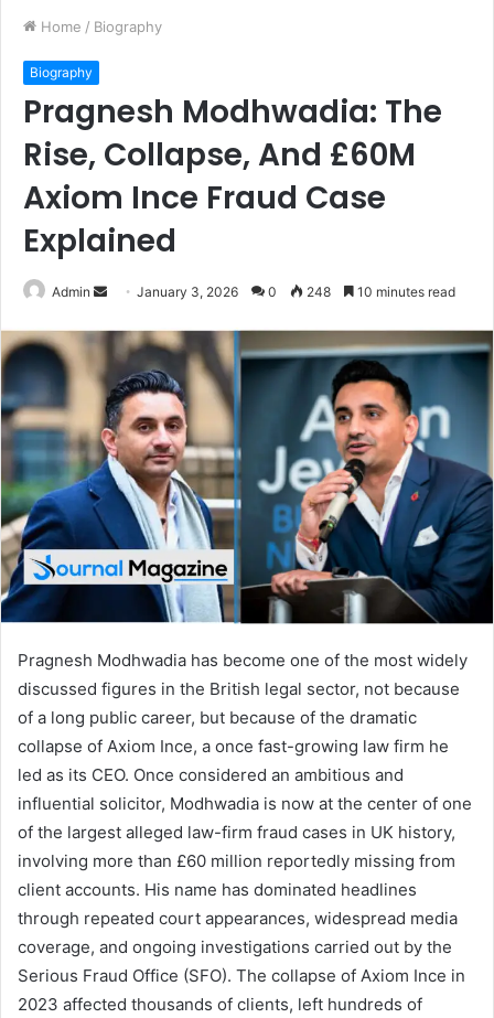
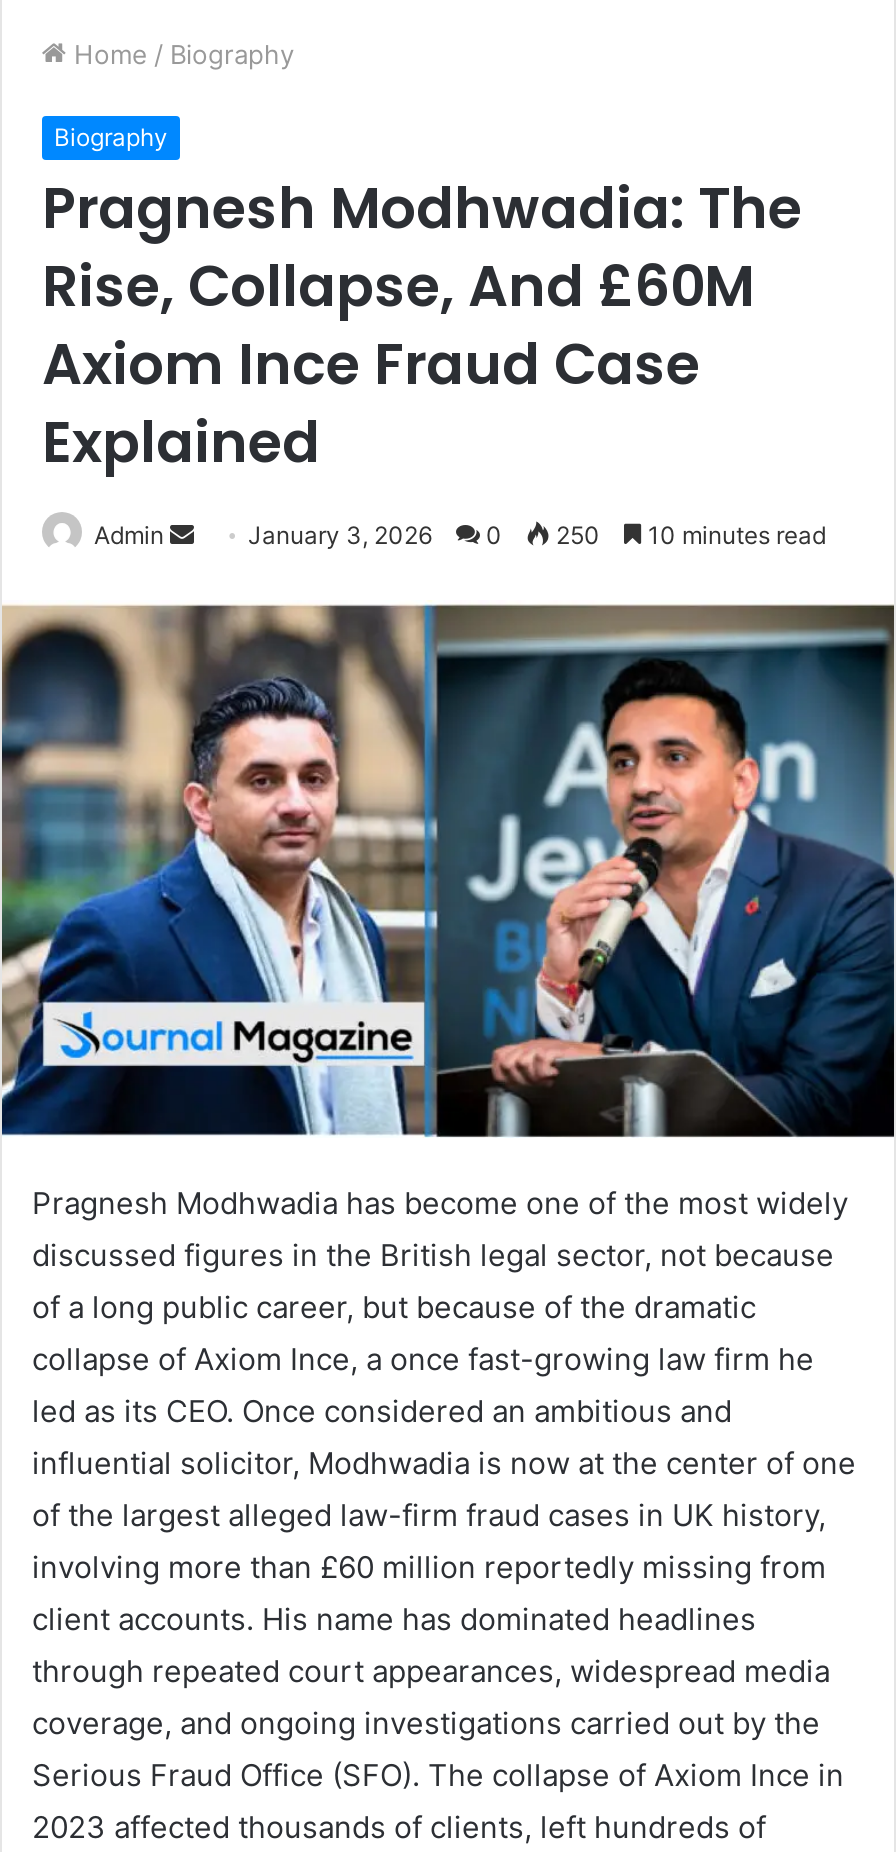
- 248
+ 250
